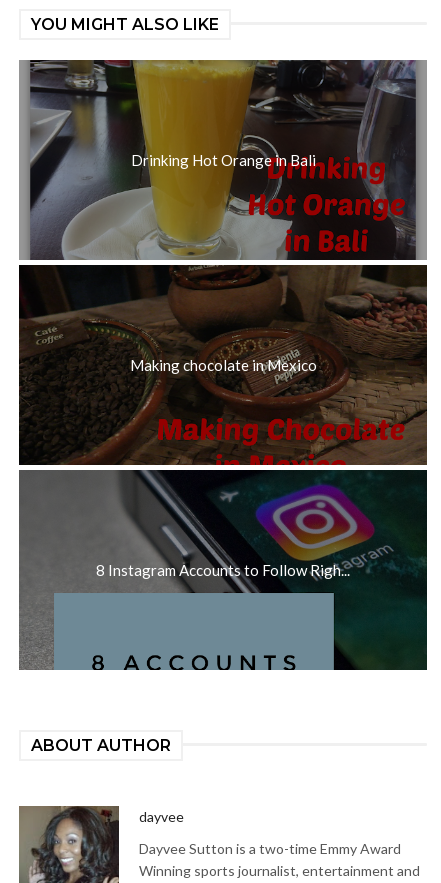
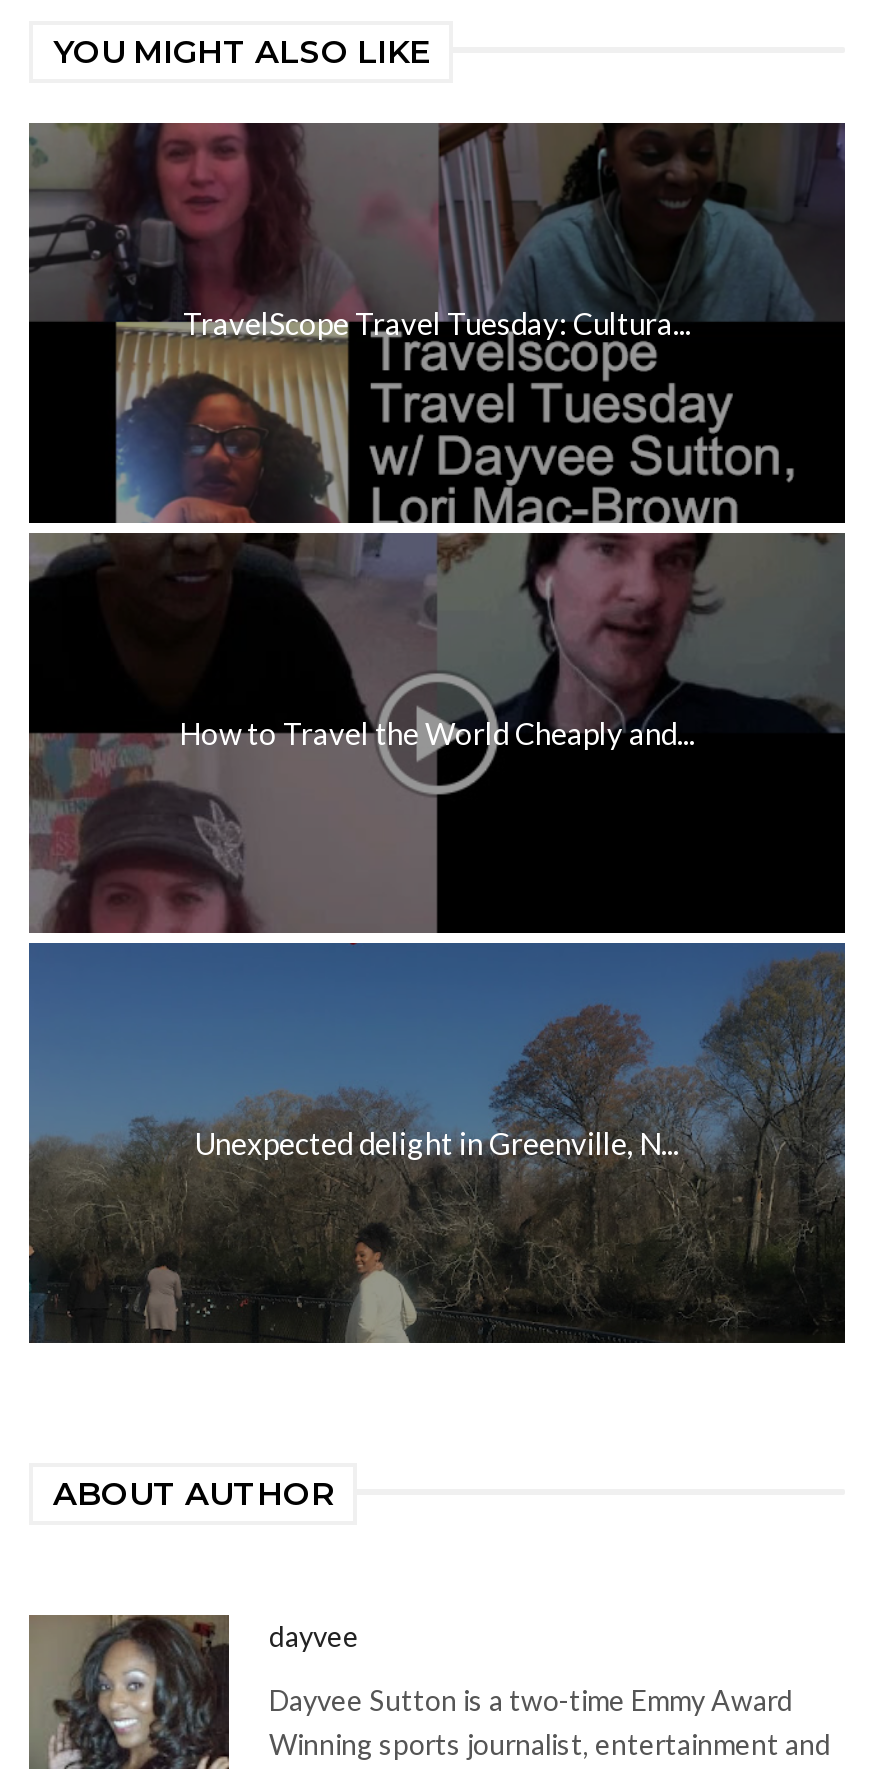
- [image]
- Drinking Hot Orange in Bali
+ [image]
+ TravelScope Travel Tuesday: Cultura...

- Making chocolate in Mexico
+ How to Travel the World Cheaply and...

- 8 Instagram Accounts to Follow Righ...
+ Unexpected delight in Greenville, N...
